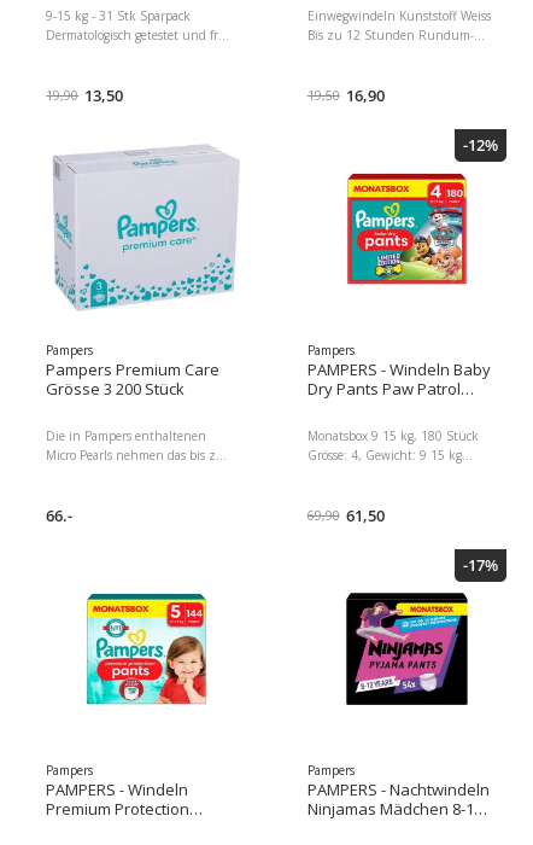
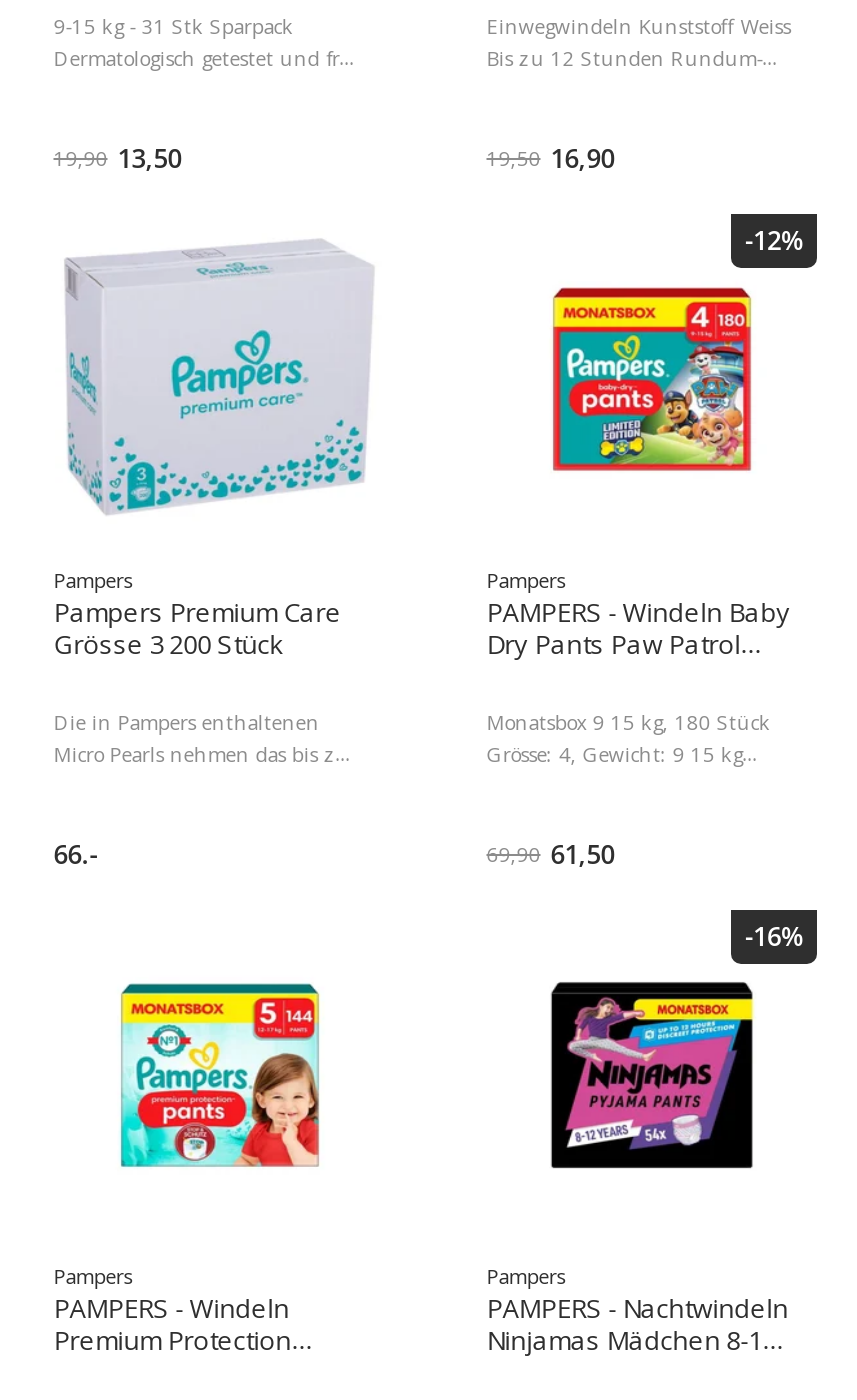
- -17%
+ -16%
